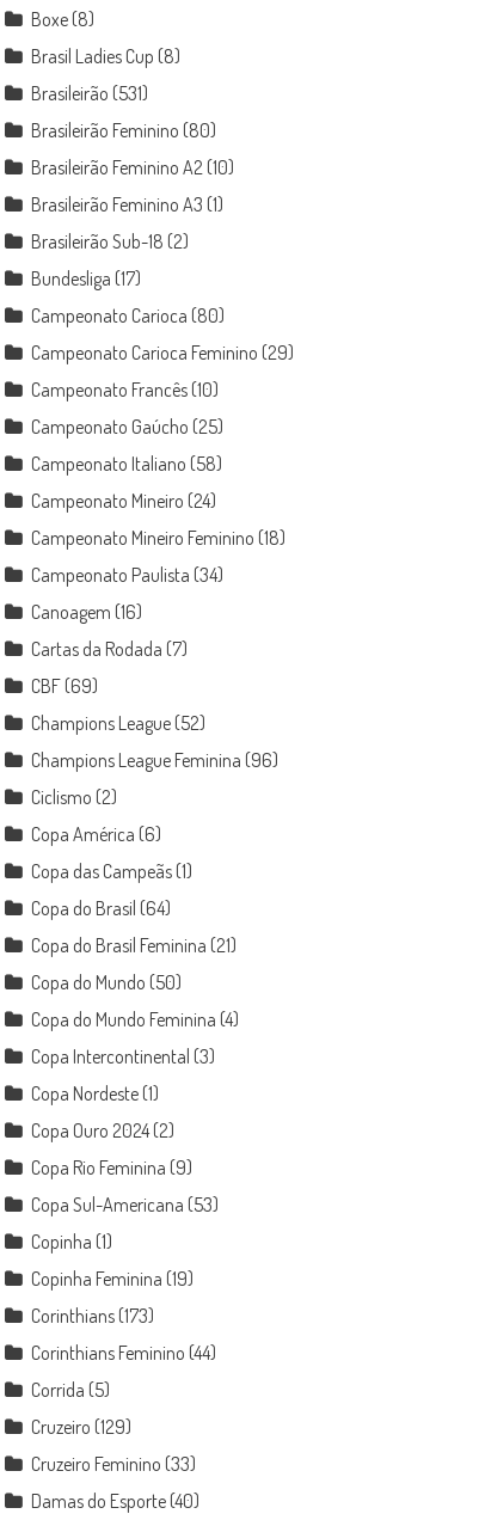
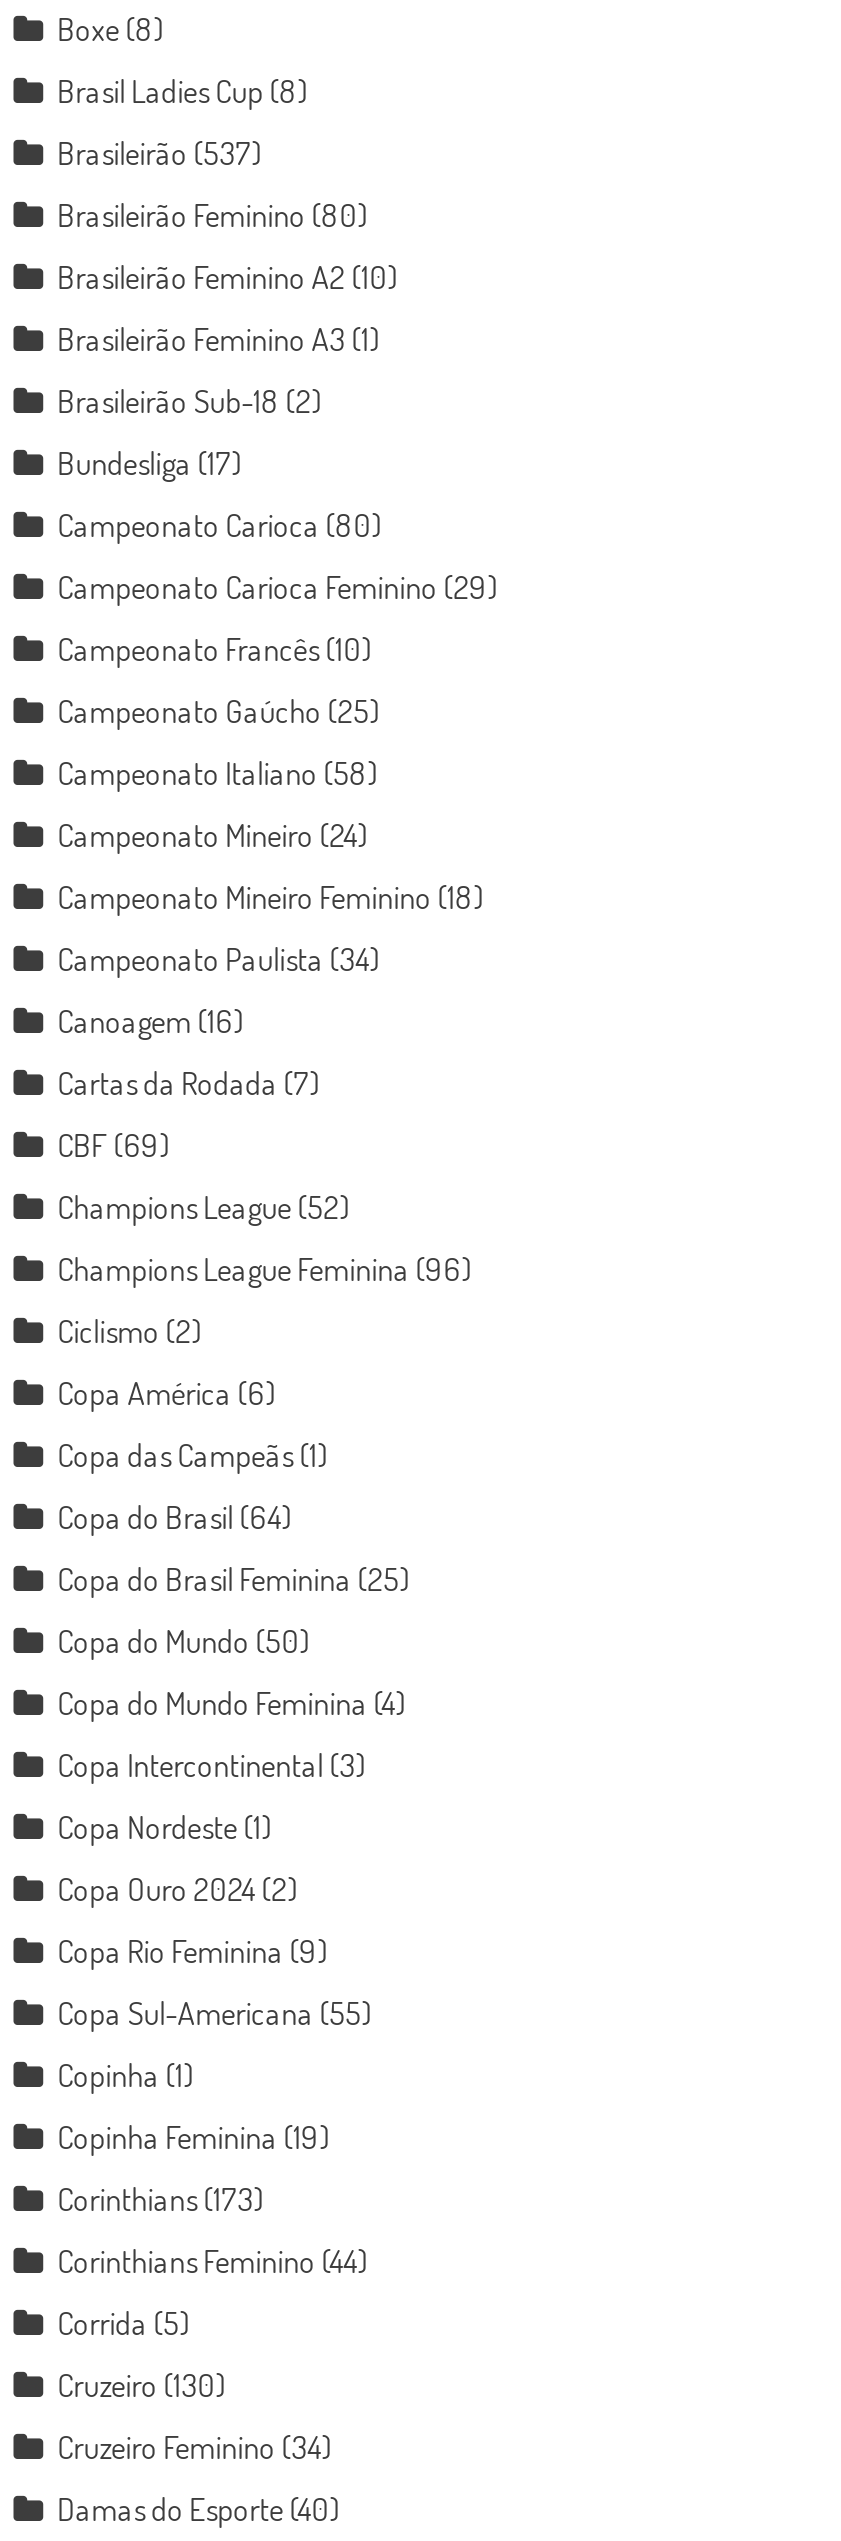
- Brasileirão (531)
+ Brasileirão (537)

- Copa do Brasil Feminina (21)
+ Copa do Brasil Feminina (25)

- Copa Sul-Americana (53)
+ Copa Sul-Americana (55)

- Cruzeiro (129)
+ Cruzeiro (130)

- Cruzeiro Feminino (33)
+ Cruzeiro Feminino (34)
